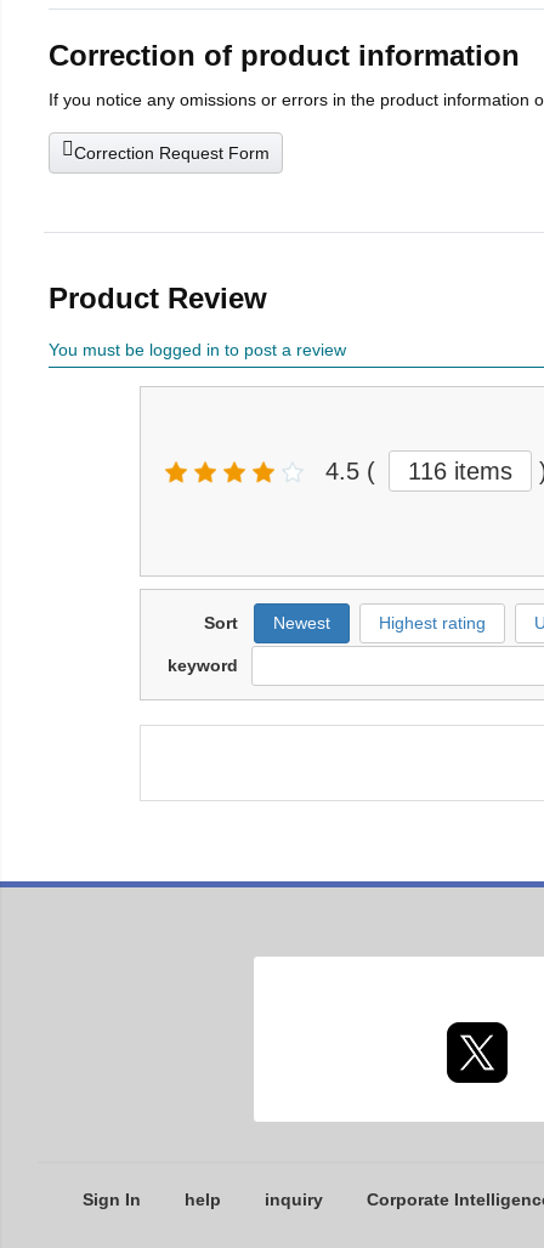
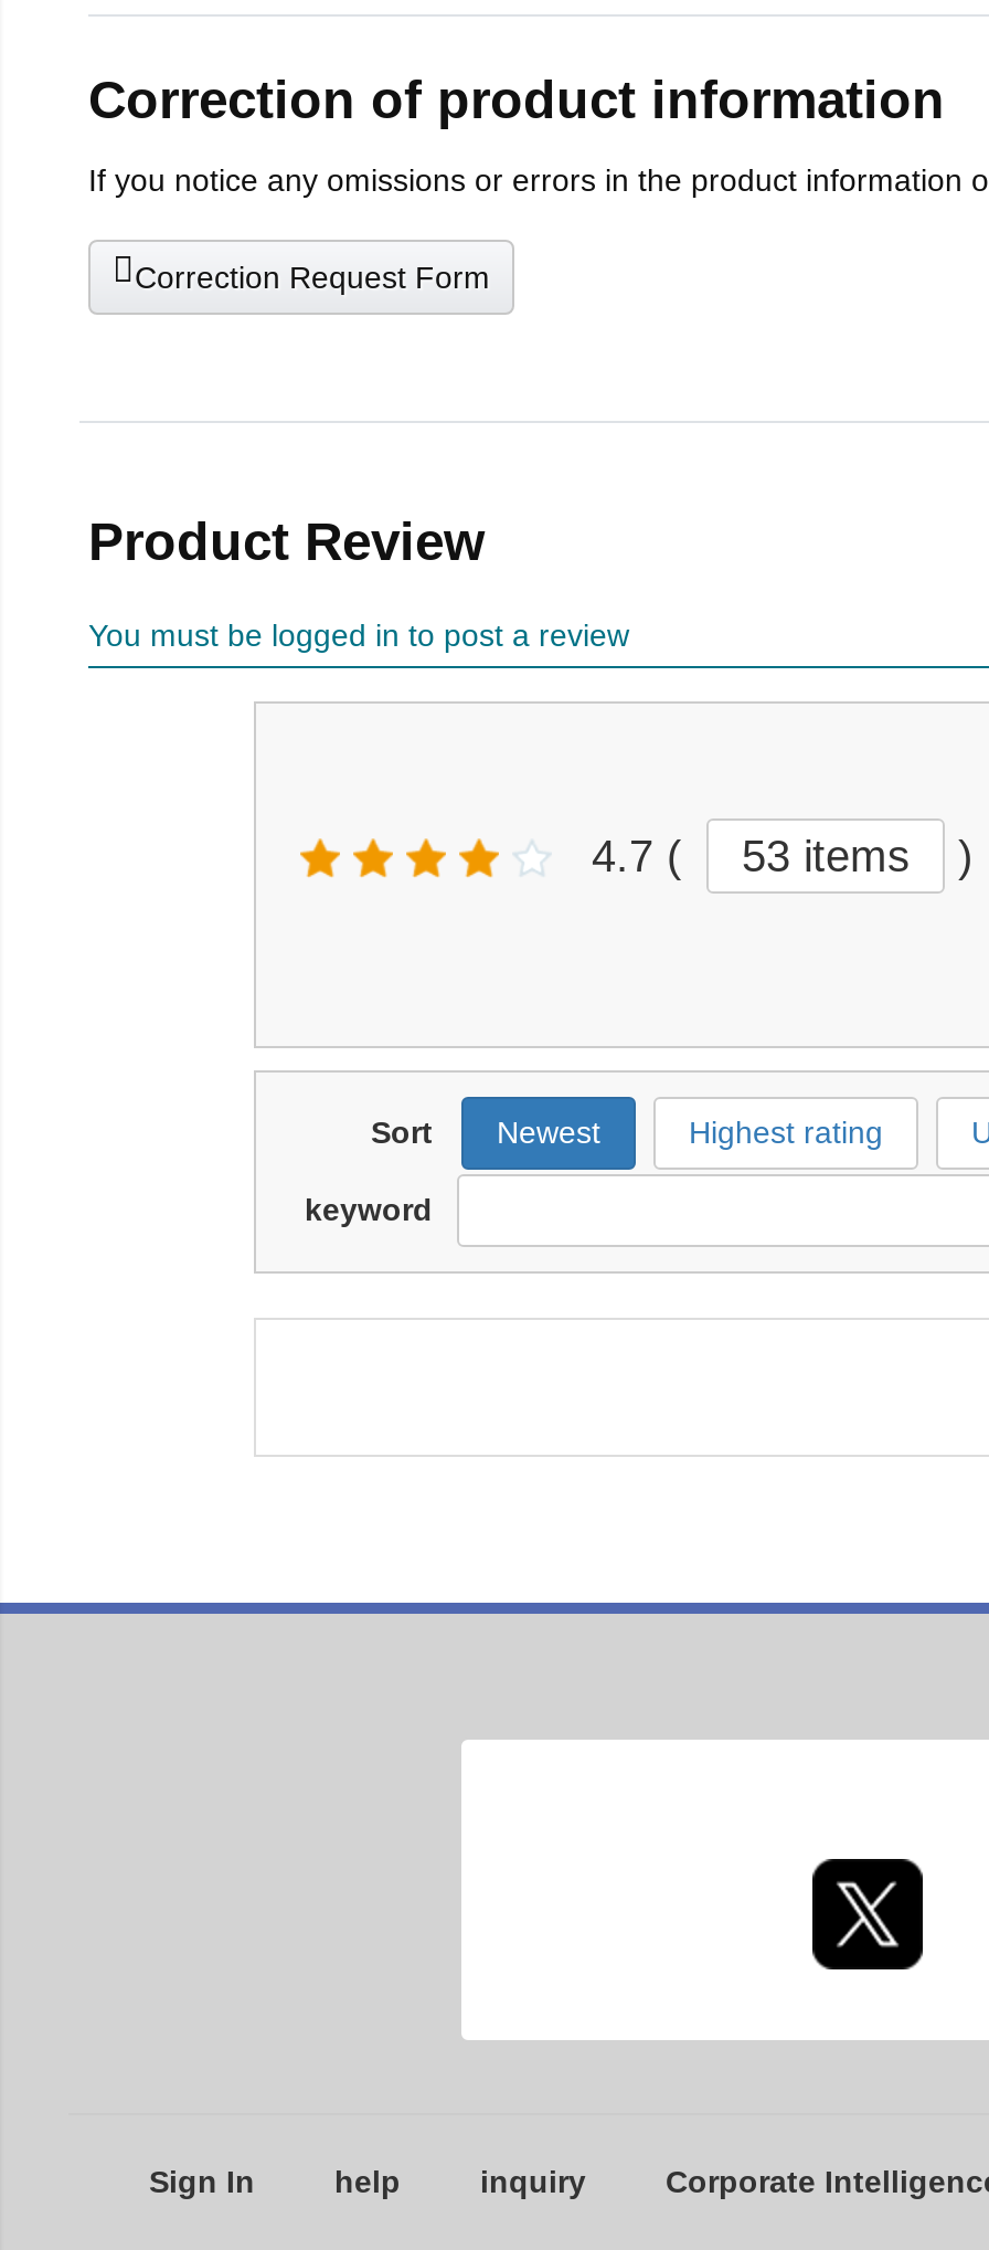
- 4.5 (
+ 4.7 (

- 116 items
+ 53 items
